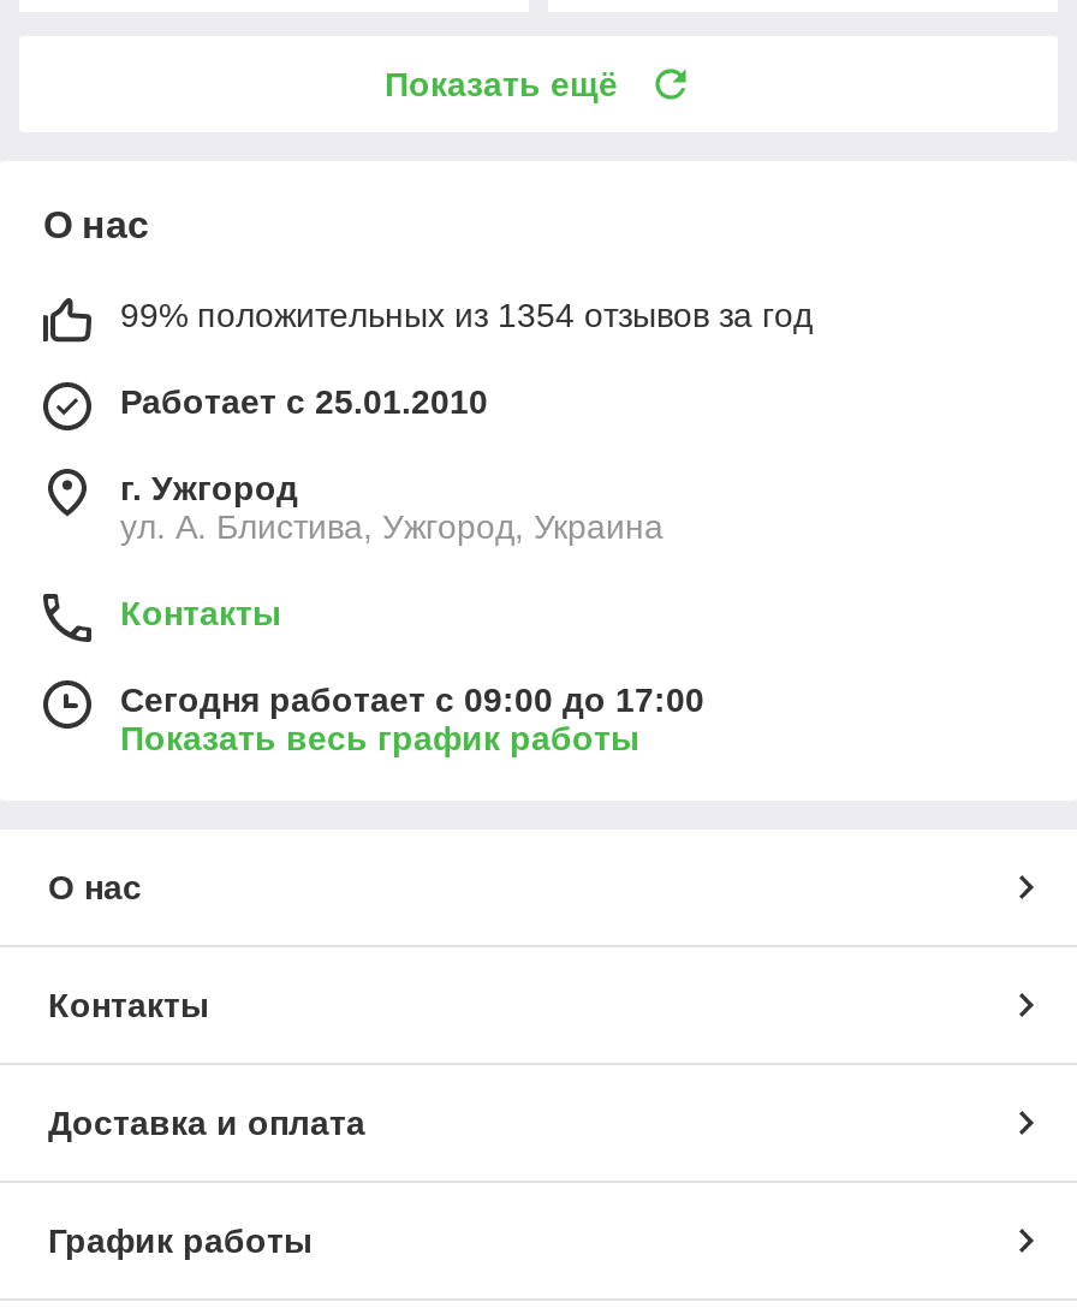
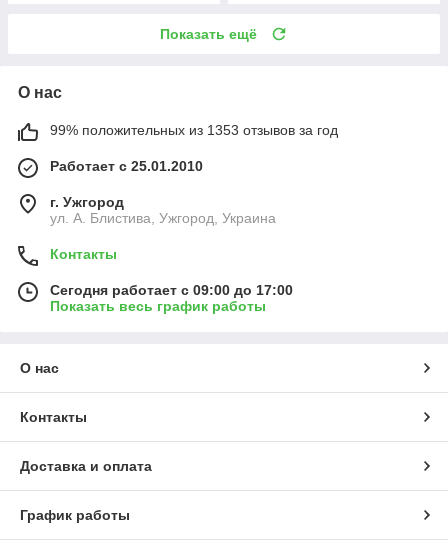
- 99% положительных из 1354 отзывов за год
+ 99% положительных из 1353 отзывов за год
